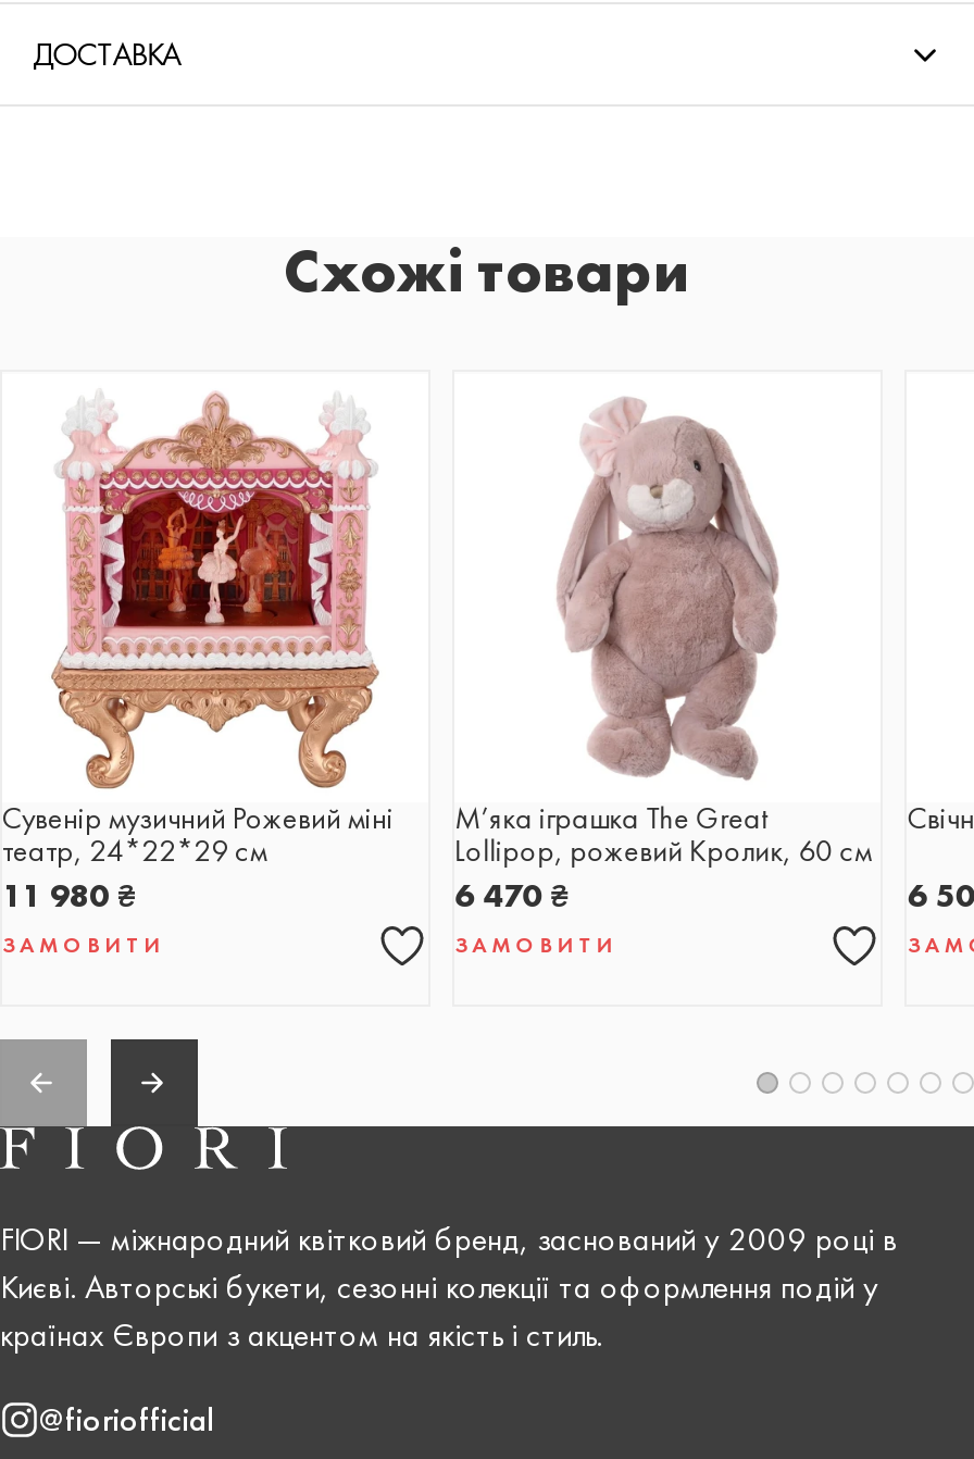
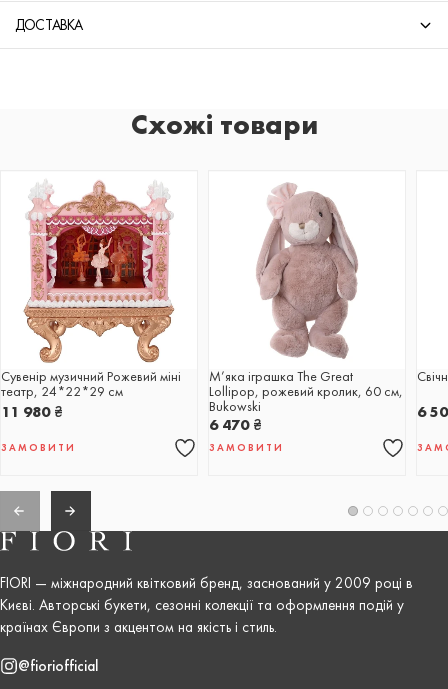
- Lollipop, рожевий Кролик, 60 см
+ Lollipop, рожевий кролик, 60 см,
+ Bukowski
